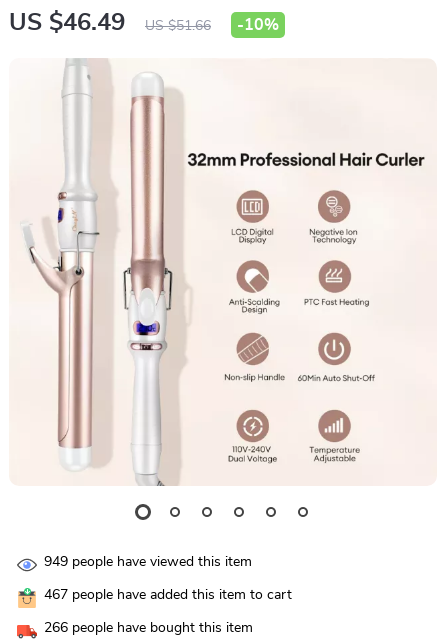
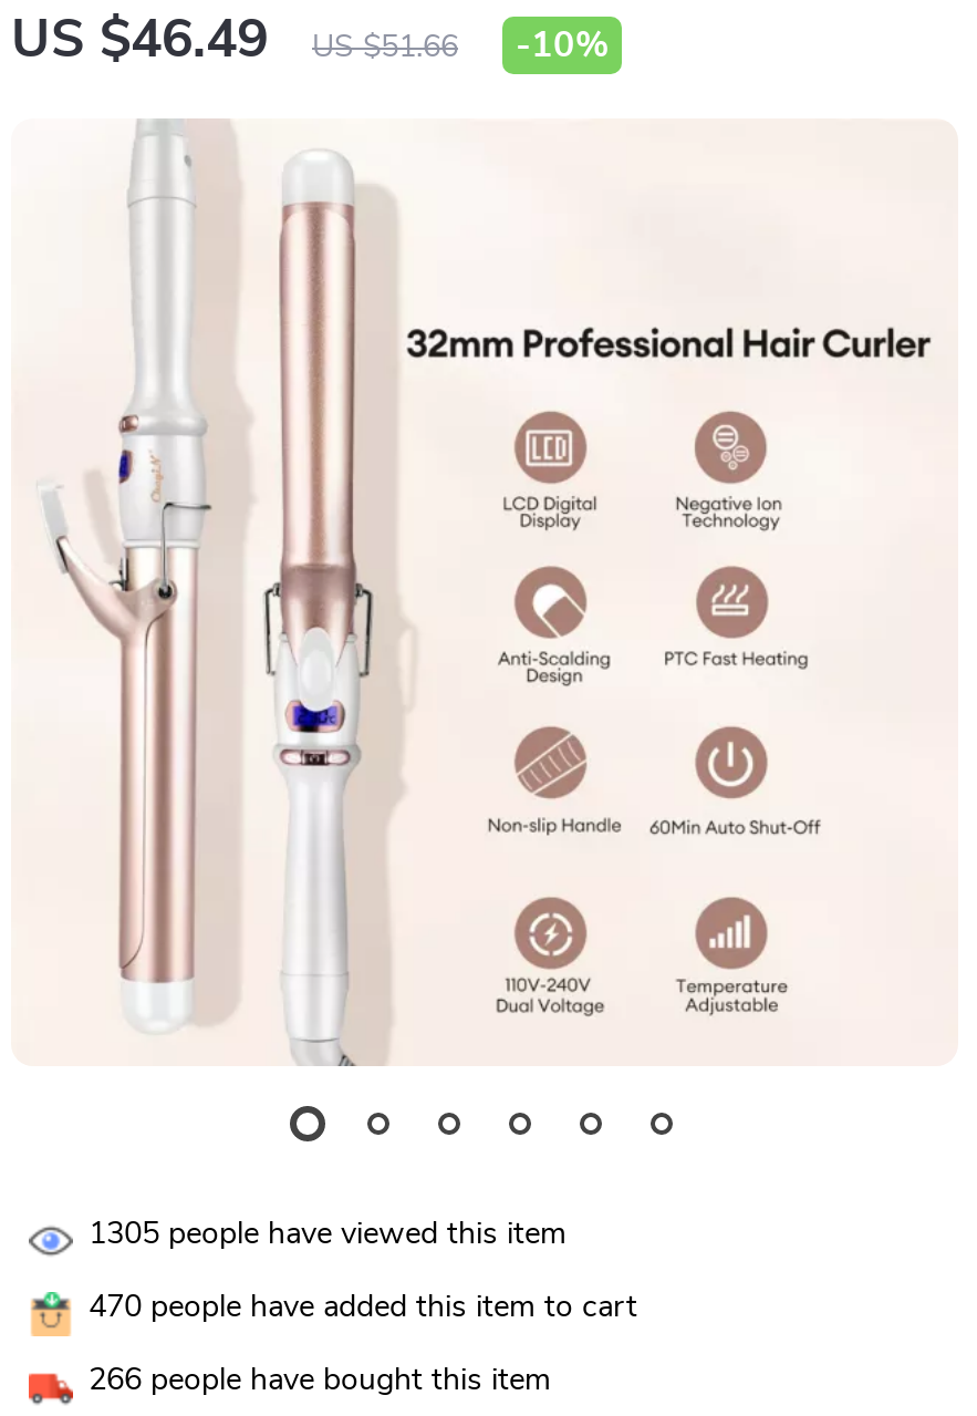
- 949 people have viewed this item
+ 1305 people have viewed this item

- 467 people have added this item to cart
+ 470 people have added this item to cart
